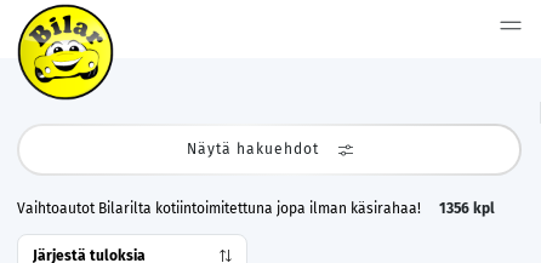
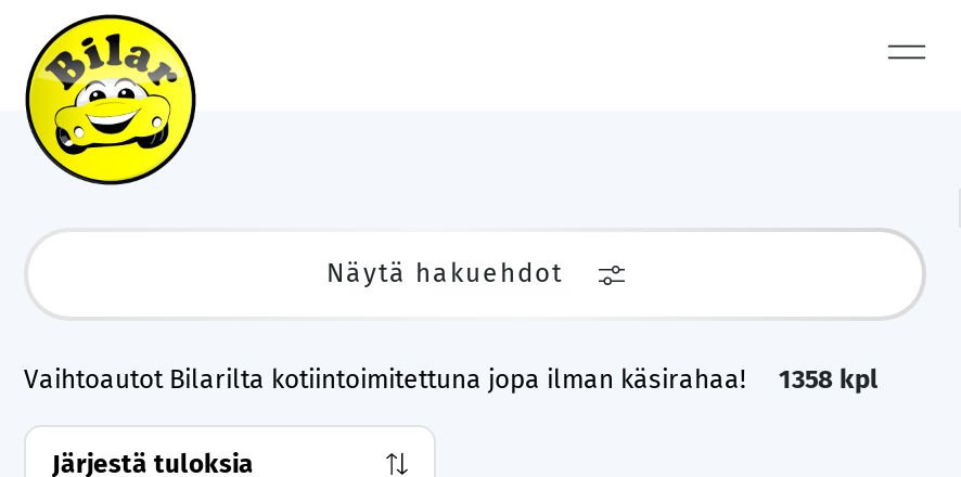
- Vaihtoautot Bilarilta kotiintoimitettuna jopa ilman käsirahaa! 1356 kpl
+ Vaihtoautot Bilarilta kotiintoimitettuna jopa ilman käsirahaa! 1358 kpl
